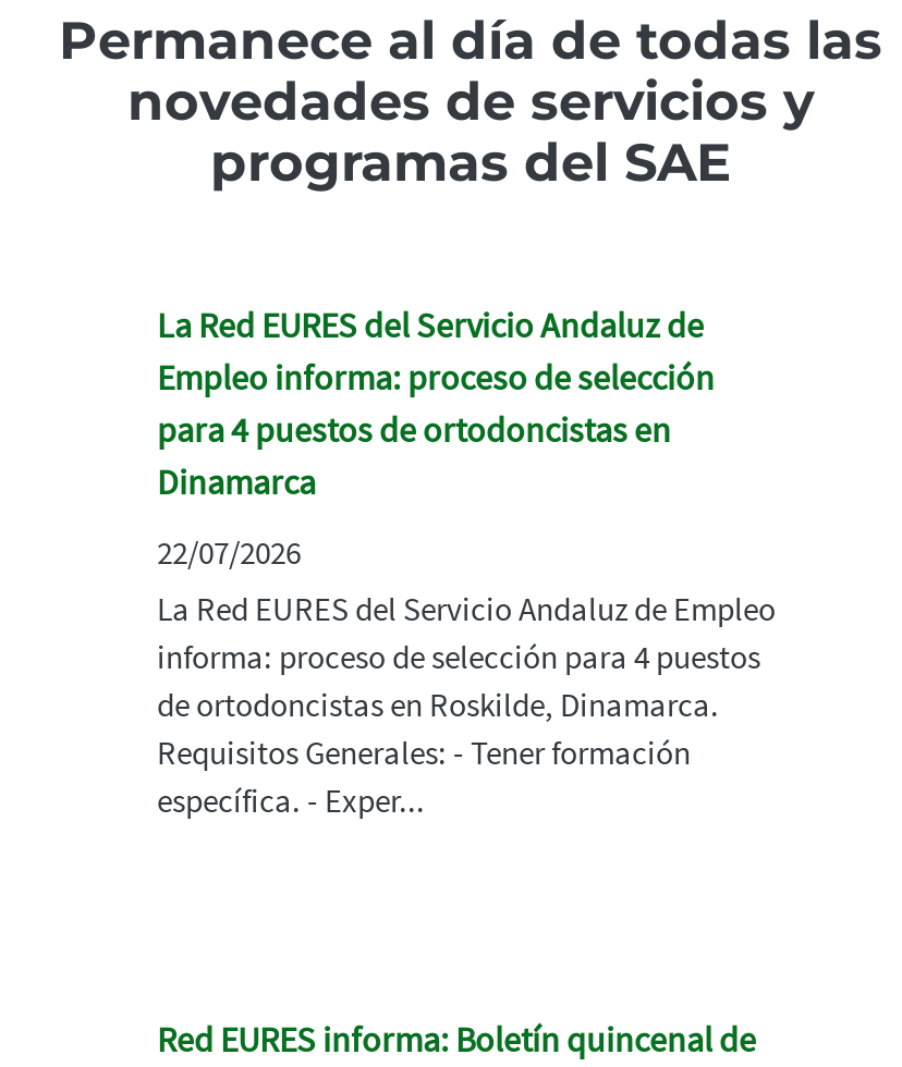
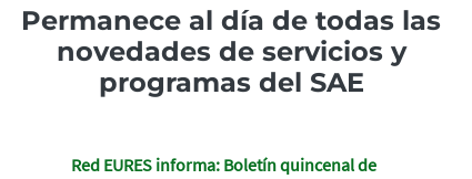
- La Red EURES del Servicio Andaluz de
- Empleo informa: proceso de selección
- para 4 puestos de ortodoncistas en
- Dinamarca
- 22/07/2026
- La Red EURES del Servicio Andaluz de Empleo
- informa: proceso de selección para 4 puestos
- de ortodoncistas en Roskilde, Dinamarca.
- Requisitos Generales: - Tener formación
- específica. - Exper...
